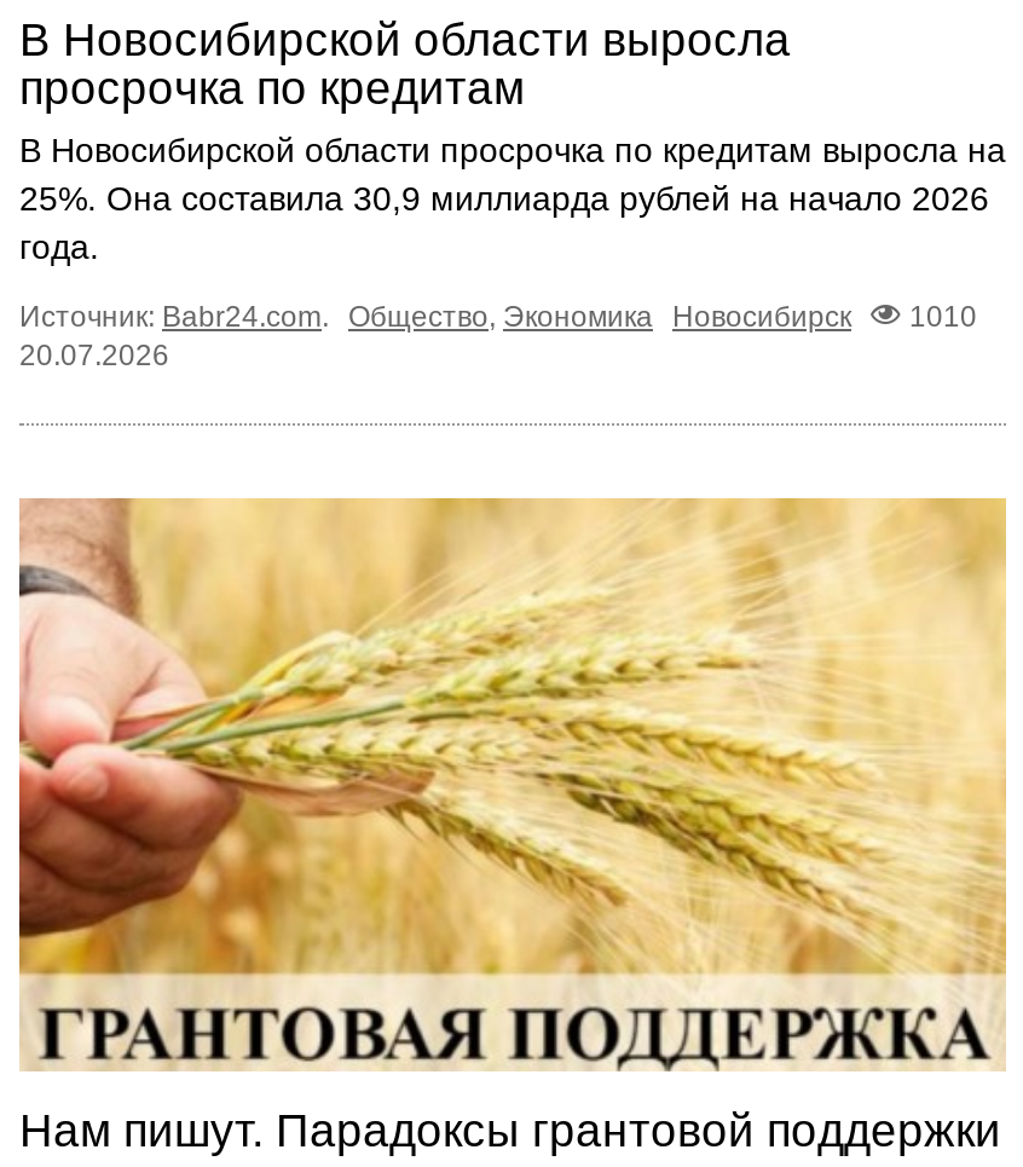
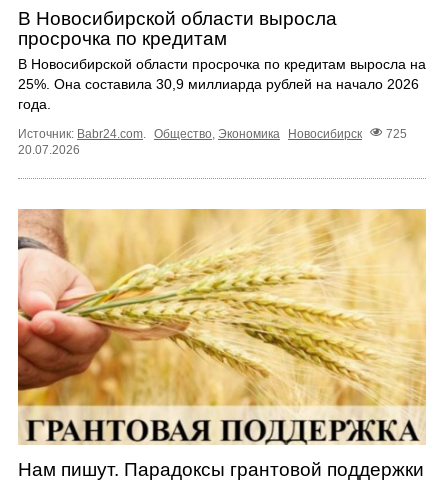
- Источник: Babr24.com. Общество, Экономика Новосибирск 1010
+ Источник: Babr24.com. Общество, Экономика Новосибирск 725
